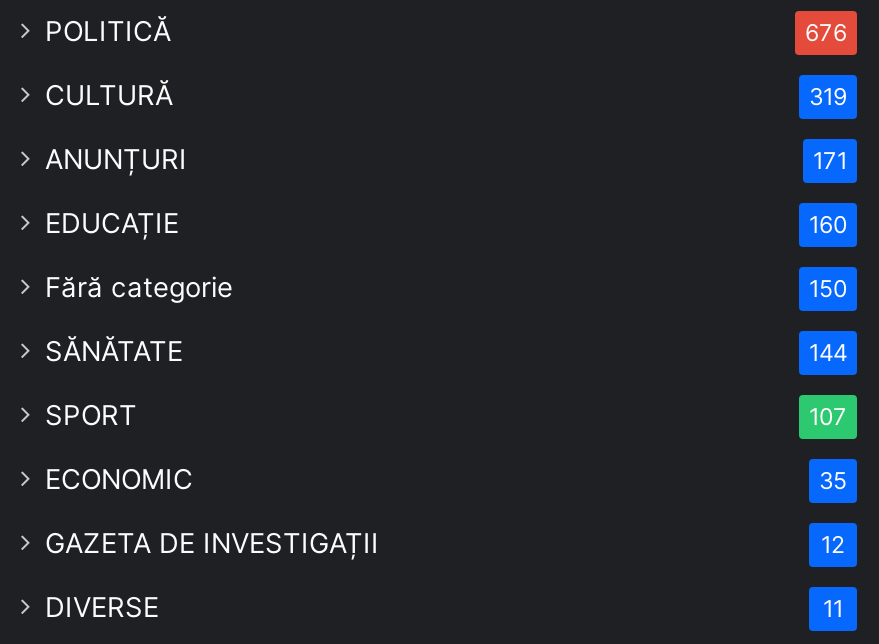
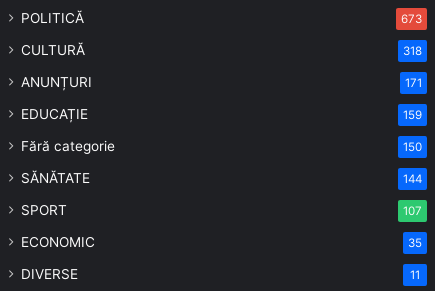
- 676
+ 673

- 319
+ 318

- 160
+ 159

- GAZETA DE INVESTIGAȚII
- 12
